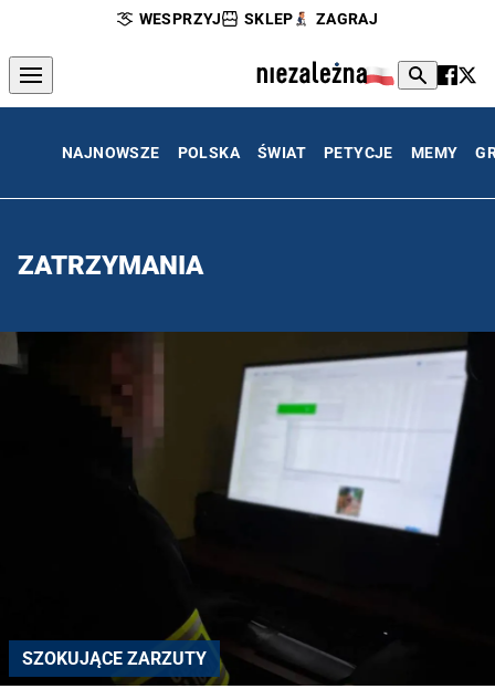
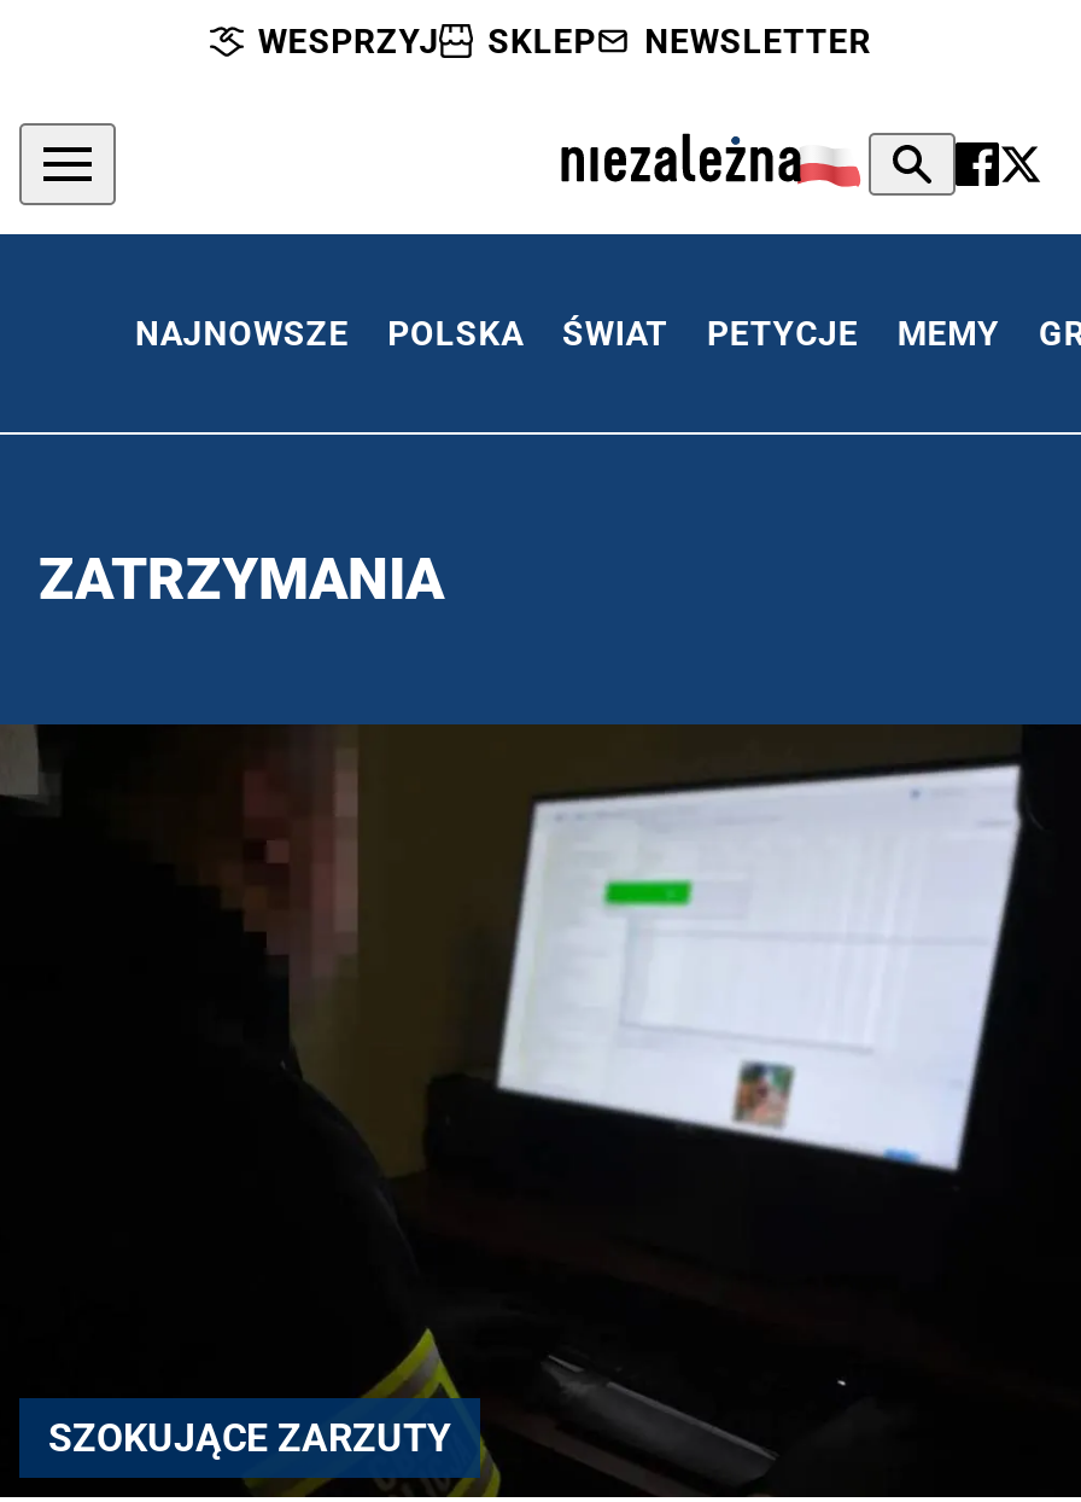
- ZAGRAJ
+ NEWSLETTER
